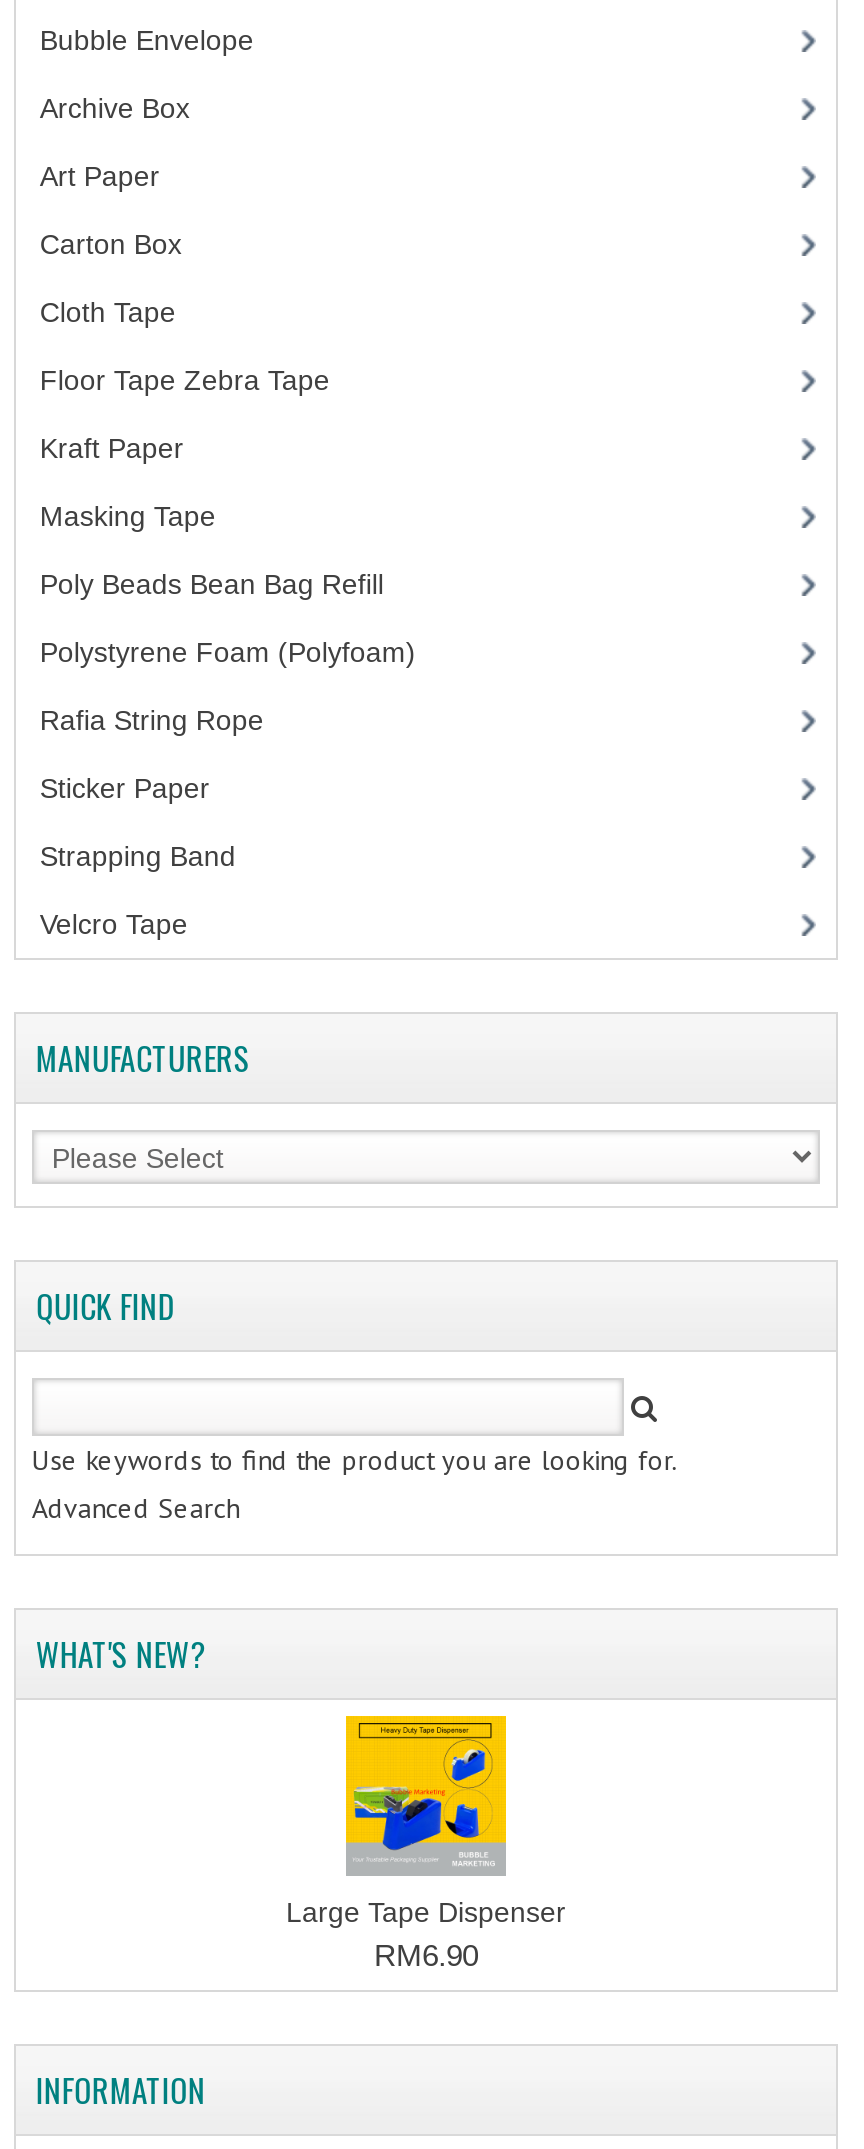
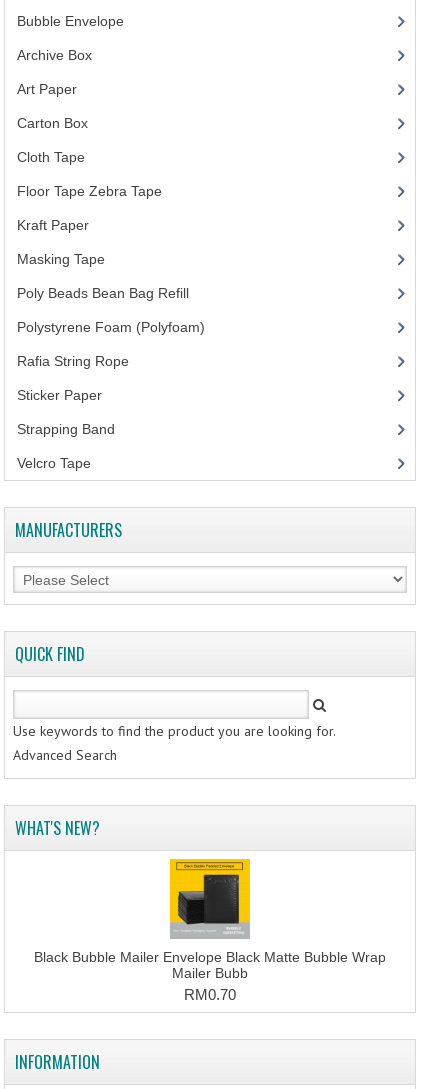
- [image]
- Large Tape Dispenser
- RM6.90
+ [image]
+ Black Bubble Mailer Envelope Black Matte Bubble Wrap
+ Mailer Bubb
+ RM0.70
